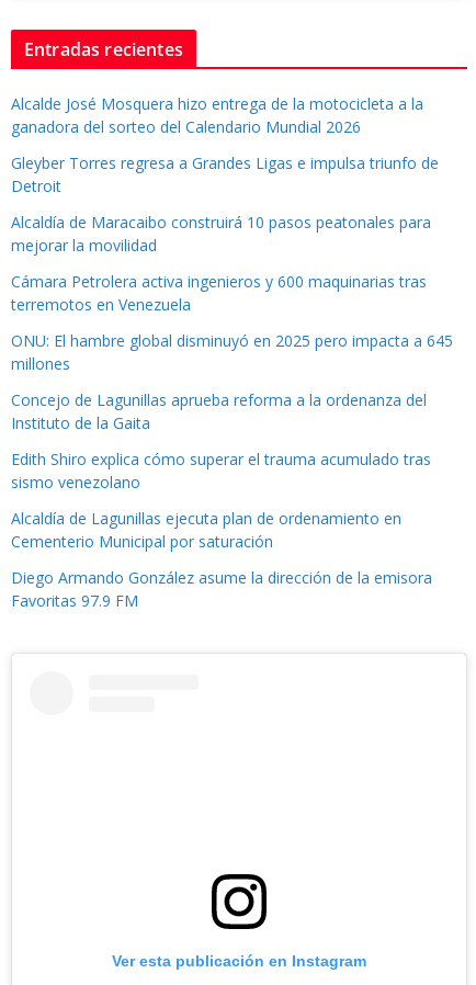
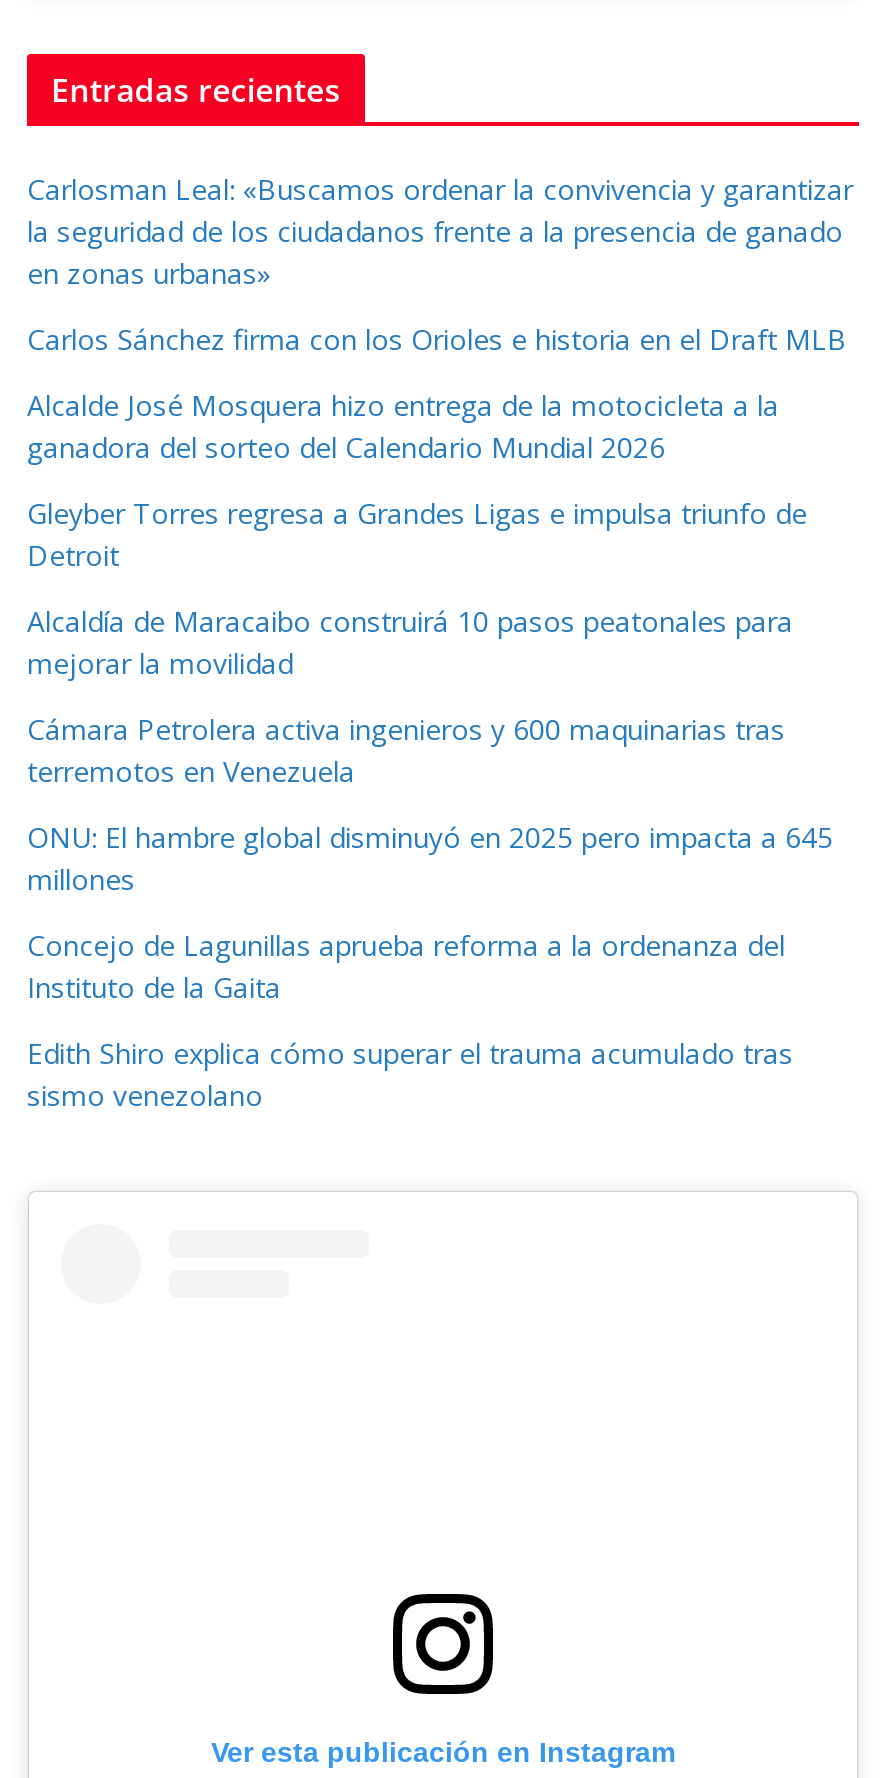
+ Carlosman Leal: «Buscamos ordenar la convivencia y garantizar
+ la seguridad de los ciudadanos frente a la presencia de ganado
+ en zonas urbanas»
+ Carlos Sánchez firma con los Orioles e historia en el Draft MLB

moved down: Alcalde José Mosquera hizo entrega de la motocicleta a la | ganadora del sorteo del Calendario Mundial 2026 | Gleyber Torres regresa a Grandes Ligas e impulsa triunfo de | ... | Edith Shiro explica cómo superar el trauma acumulado tras | sismo venezolano

- Alcaldía de Lagunillas ejecuta plan de ordenamiento en
- Cementerio Municipal por saturación
- Diego Armando González asume la dirección de la emisora
- Favoritas 97.9 FM
